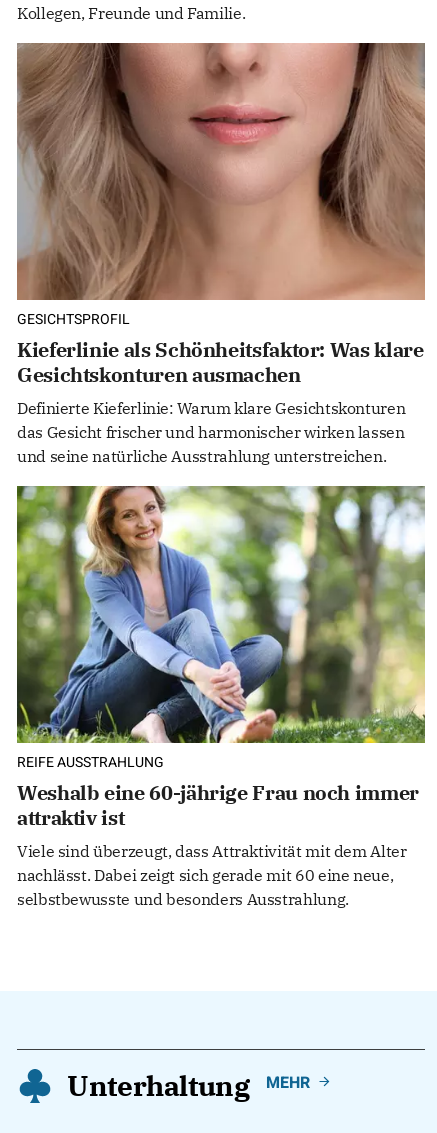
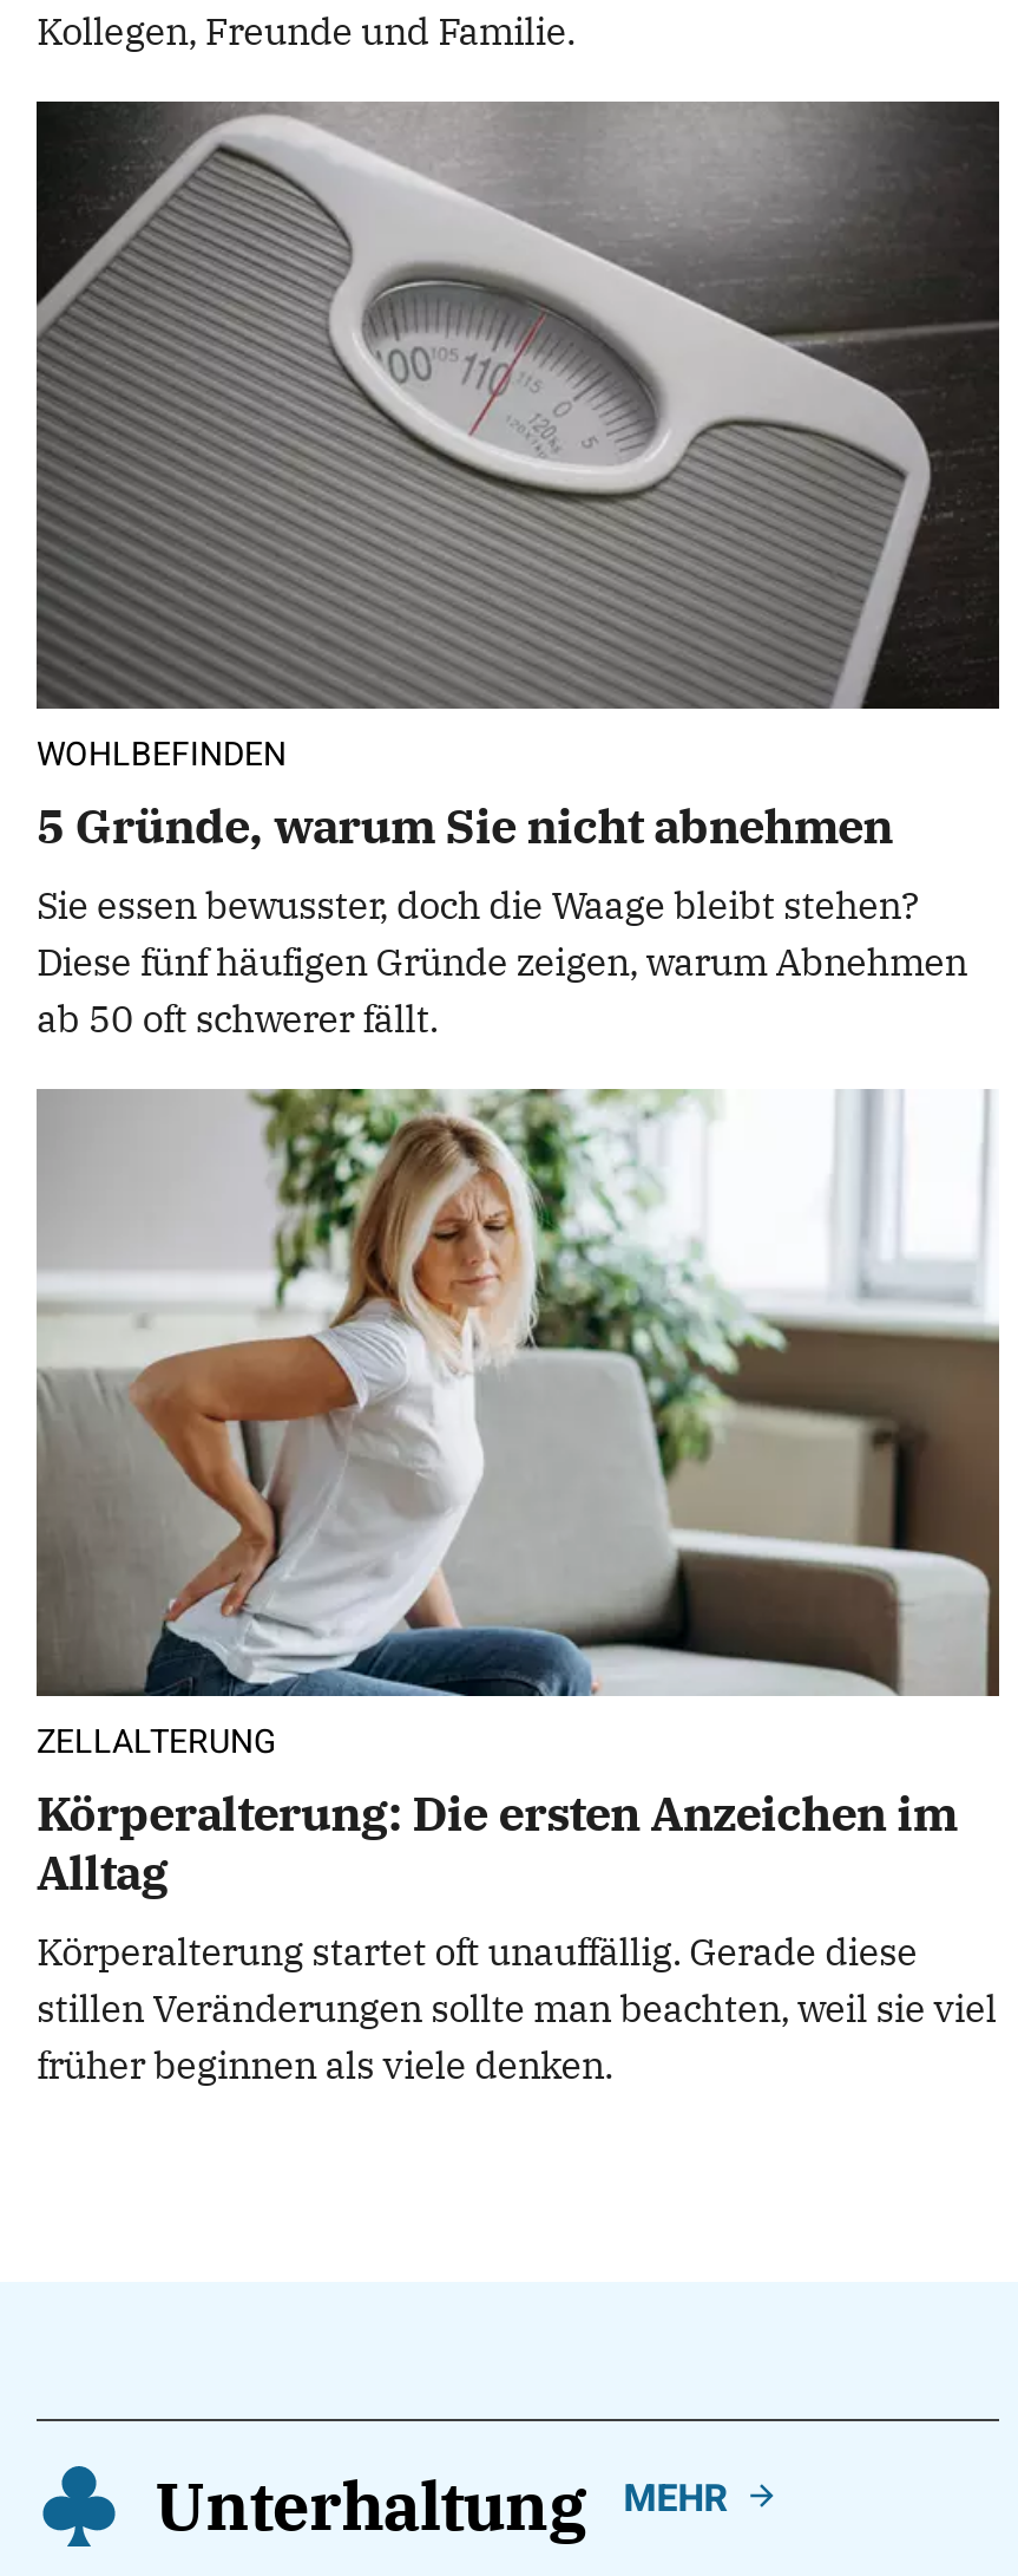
- [image]
- GESICHTSPROFIL
- Kieferlinie als Schönheitsfaktor: Was klare
- Gesichtskonturen ausmachen
- Definierte Kieferlinie: Warum klare Gesichtskonturen
- das Gesicht frischer und harmonischer wirken lassen
- und seine natürliche Ausstrahlung unterstreichen.
+ [image]
+ WOHLBEFINDEN
+ 5 Gründe, warum Sie nicht abnehmen
+ Sie essen bewusster, doch die Waage bleibt stehen?
+ Diese fünf häufigen Gründe zeigen, warum Abnehmen
+ ab 50 oft schwerer fällt.

- [image]
- REIFE AUSSTRAHLUNG
- Weshalb eine 60-jährige Frau noch immer
- attraktiv ist
- Viele sind überzeugt, dass Attraktivität mit dem Alter
- nachlässt. Dabei zeigt sich gerade mit 60 eine neue,
- selbstbewusste und besonders Ausstrahlung.
+ [image]
+ ZELLALTERUNG
+ Körperalterung: Die ersten Anzeichen im
+ Alltag
+ Körperalterung startet oft unauffällig. Gerade diese
+ stillen Veränderungen sollte man beachten, weil sie viel
+ früher beginnen als viele denken.
